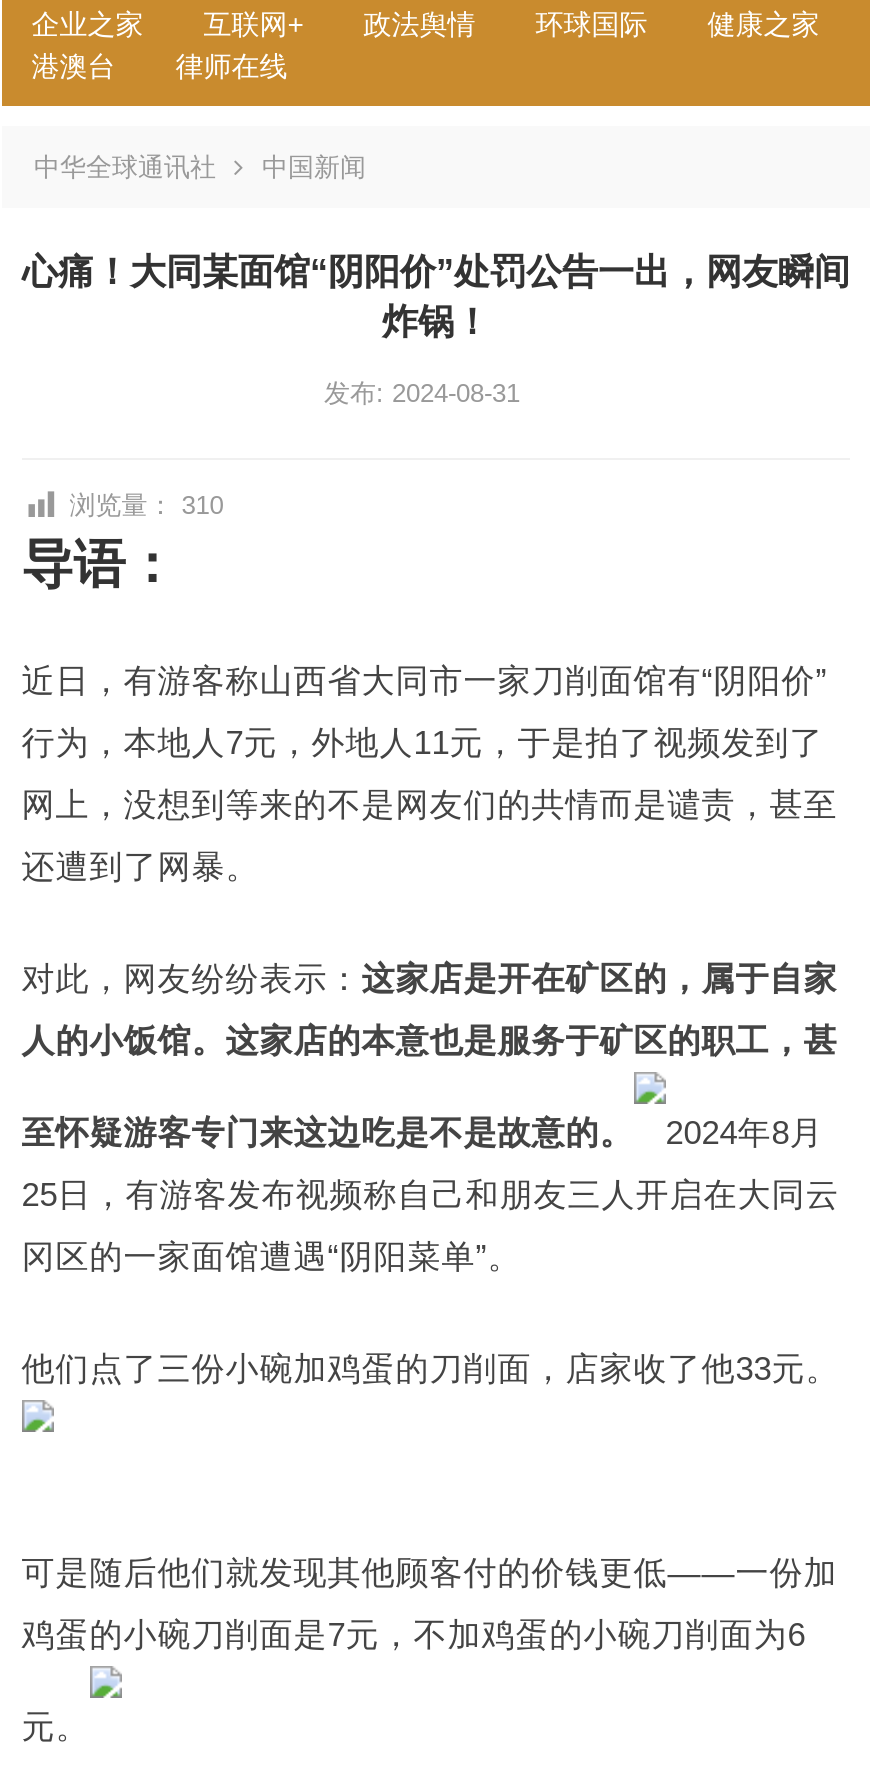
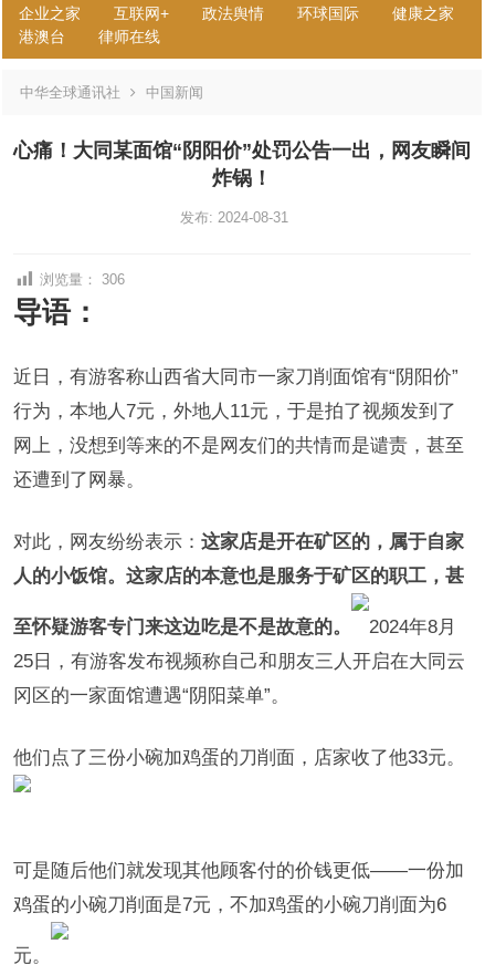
- 浏览量： 310
+ 浏览量： 306
